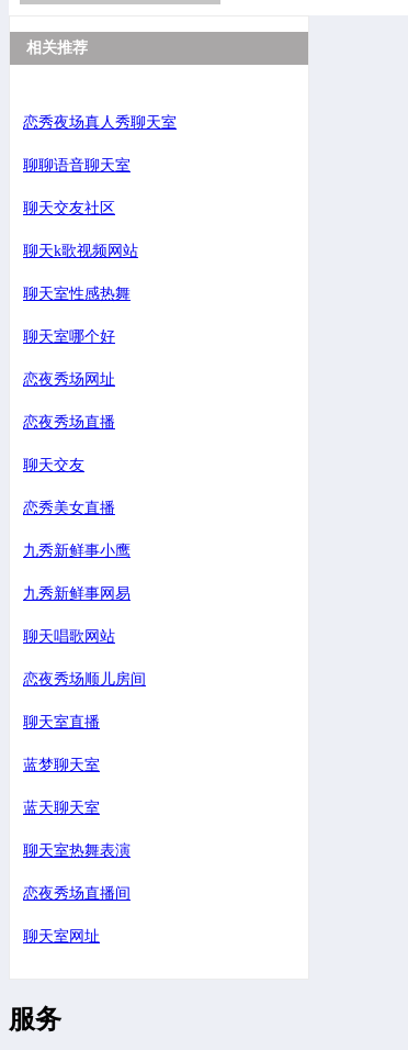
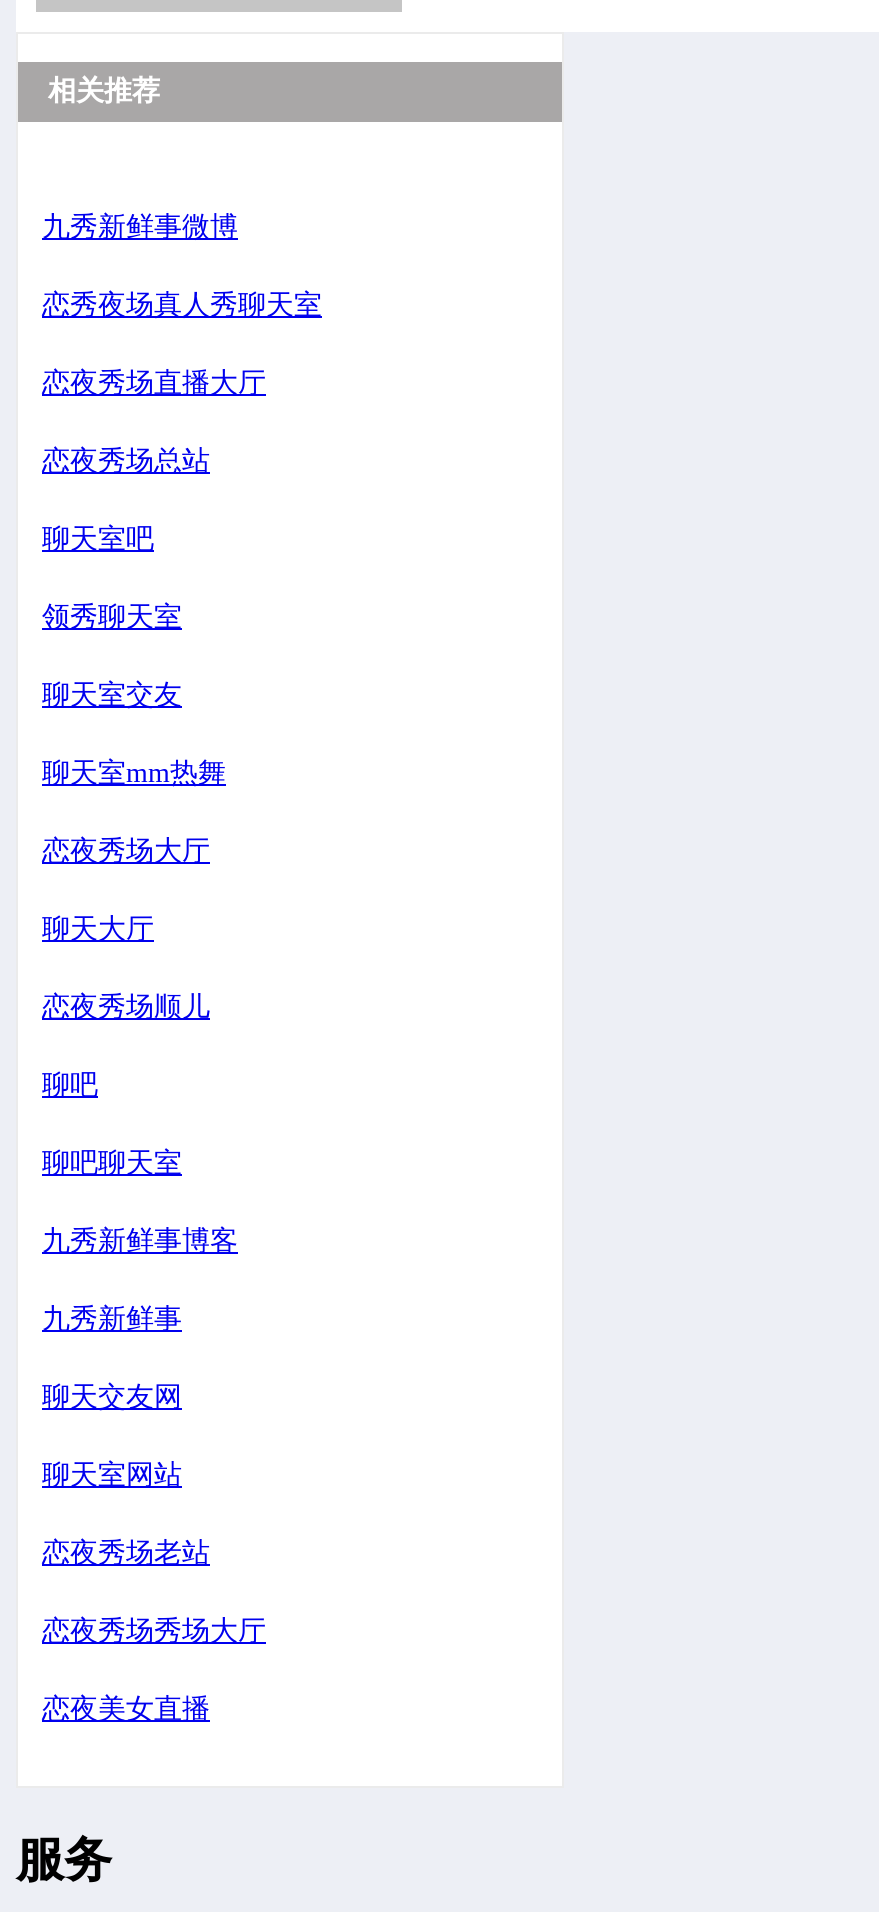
+ 九秀新鲜事微博

moved down: 恋秀夜场真人秀聊天室

- 聊聊语音聊天室
- 聊天交友社区
- 聊天k歌视频网站
- 聊天室性感热舞
- 聊天室哪个好
- 恋夜秀场网址
- 恋夜秀场直播
- 聊天交友
- 恋秀美女直播
- 九秀新鲜事小鹰
- 九秀新鲜事网易
- 聊天唱歌网站
- 恋夜秀场顺儿房间
- 聊天室直播
- 蓝梦聊天室
- 蓝天聊天室
- 聊天室热舞表演
- 恋夜秀场直播间
- 聊天室网址
+ 恋夜秀场直播大厅
+ 恋夜秀场总站
+ 聊天室吧
+ 领秀聊天室
+ 聊天室交友
+ 聊天室mm热舞
+ 恋夜秀场大厅
+ 聊天大厅
+ 恋夜秀场顺儿
+ 聊吧
+ 聊吧聊天室
+ 九秀新鲜事博客
+ 九秀新鲜事
+ 聊天交友网
+ 聊天室网站
+ 恋夜秀场老站
+ 恋夜秀场秀场大厅
+ 恋夜美女直播
